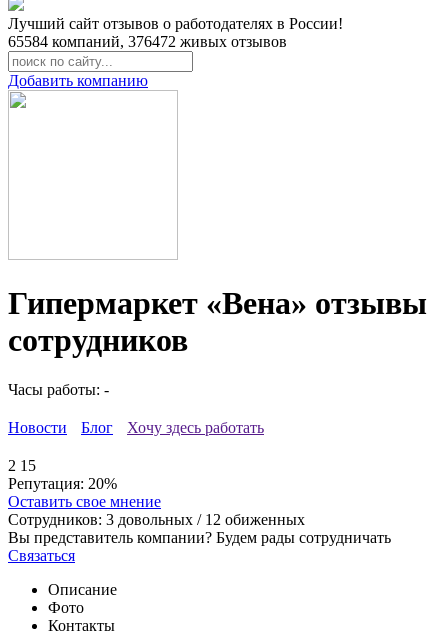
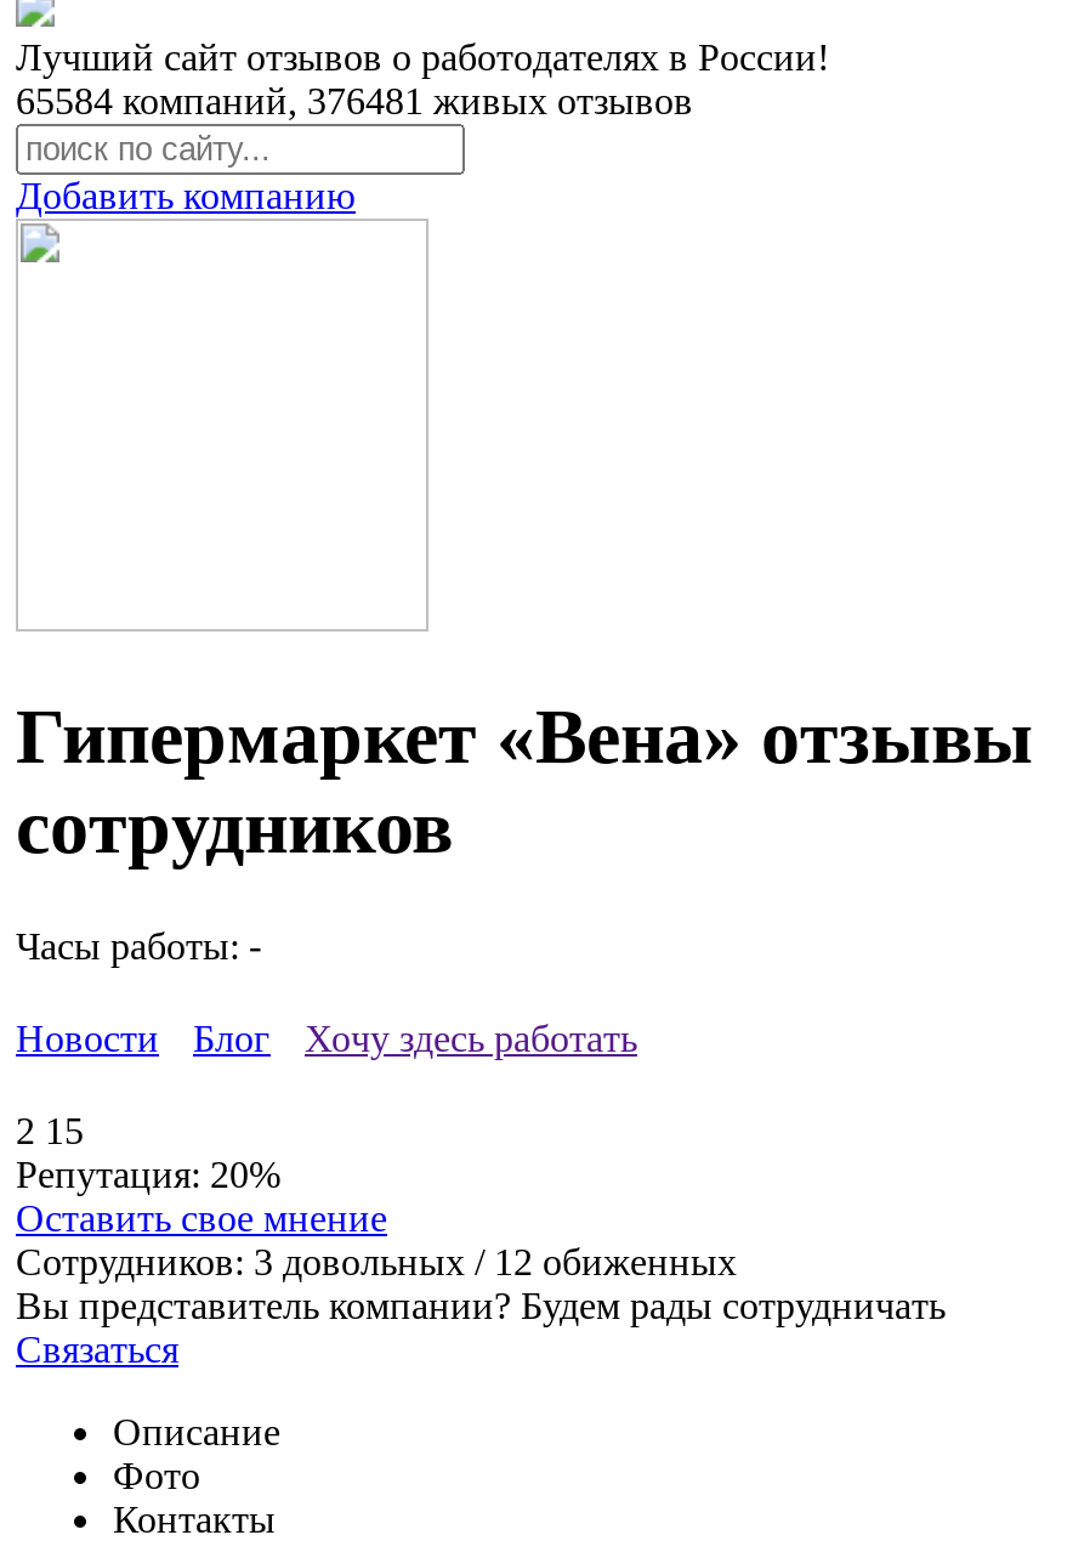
- 65584 компаний, 376472живых отзывов
+ 65584 компаний, 376481живых отзывов
